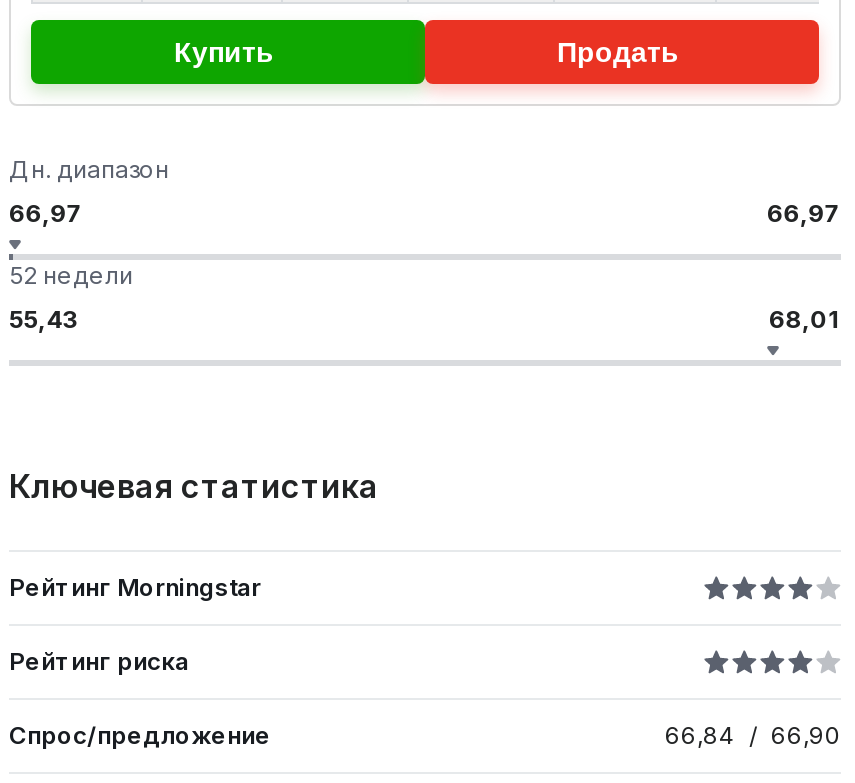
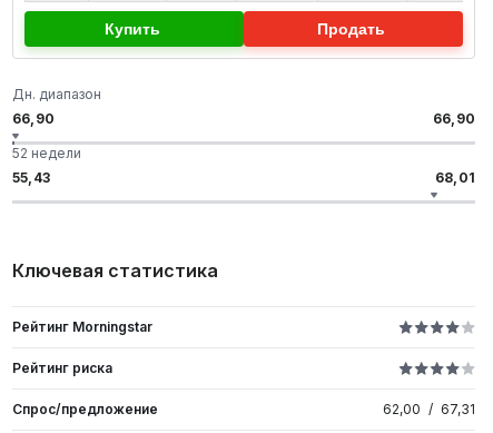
- 66,97
+ 66,90

- 66,97
+ 66,90

- 66,84 / 66,90
+ 62,00 / 67,31
